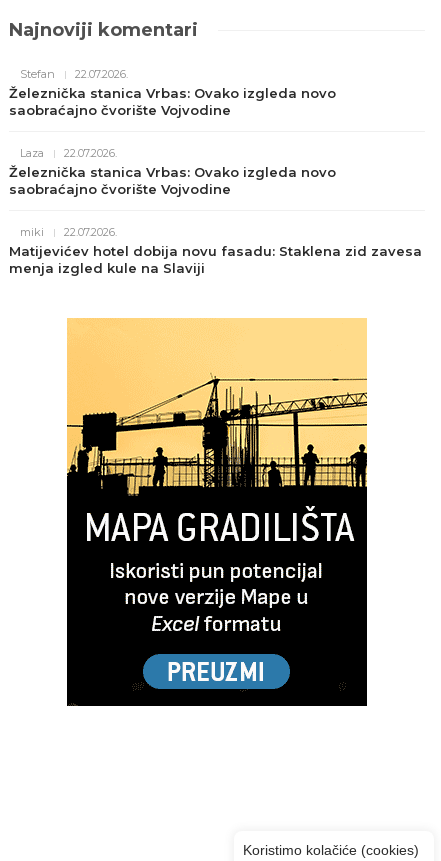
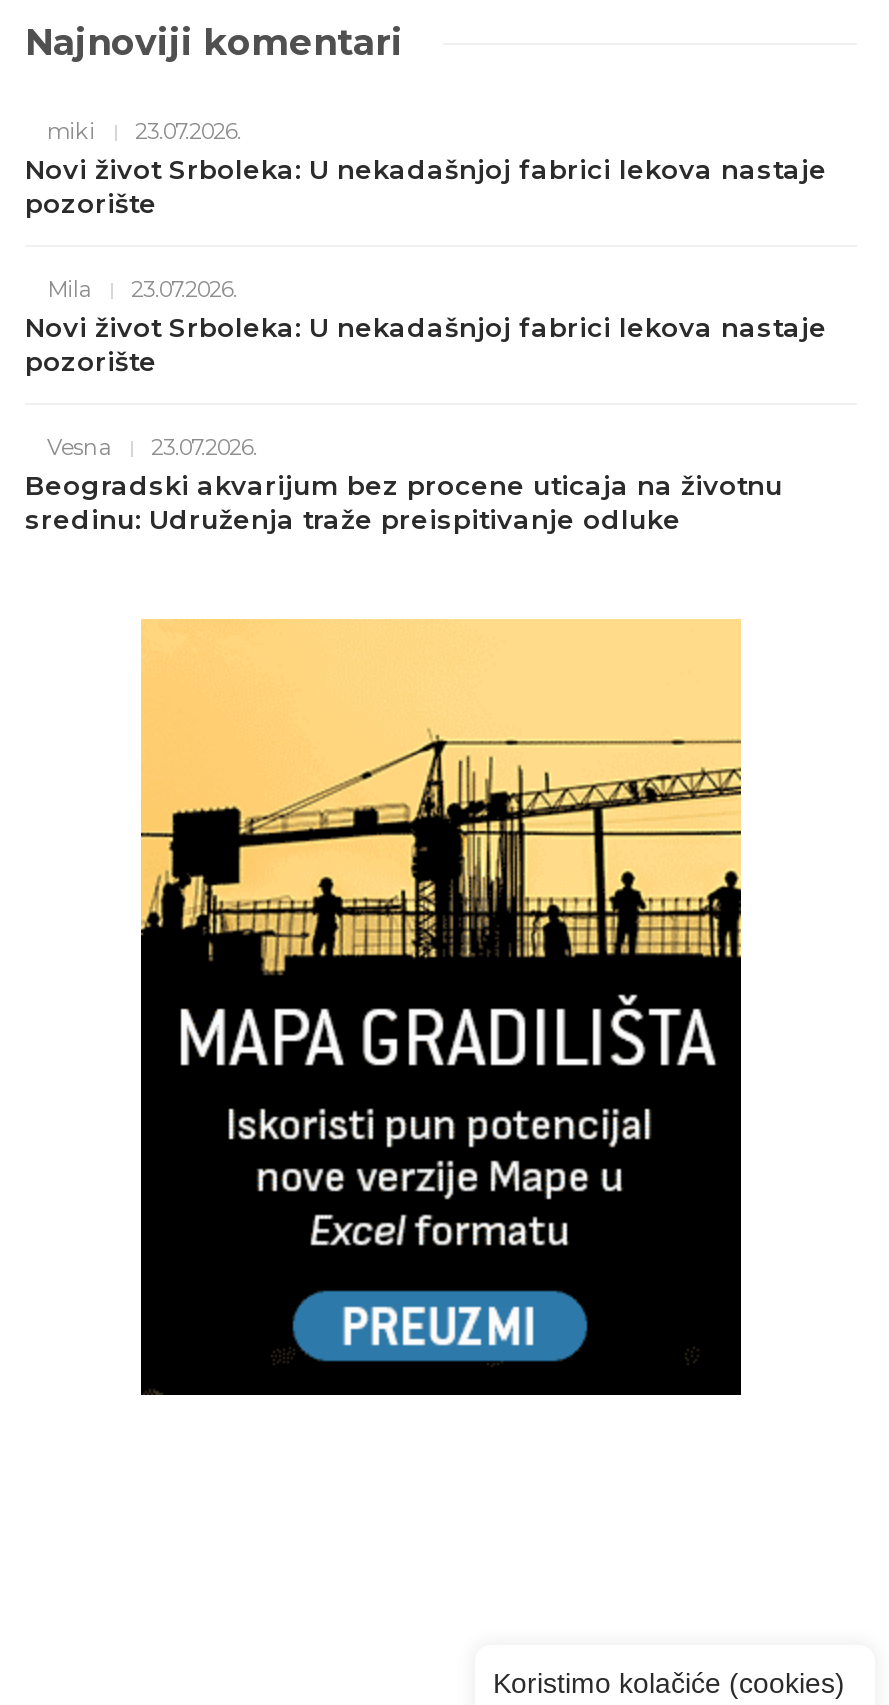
- Stefan
- 22.07.2026.
- Železnička stanica Vrbas: Ovako izgleda novo
- saobraćajno čvorište Vojvodine
- Laza
- 22.07.2026.
- Železnička stanica Vrbas: Ovako izgleda novo
- saobraćajno čvorište Vojvodine

- 22.07.2026.
- Matijevićev hotel dobija novu fasadu: Staklena zid zavesa
- menja izgled kule na Slaviji
+ 23.07.2026.
+ Novi život Srboleka: U nekadašnjoj fabrici lekova nastaje
+ pozorište
+ Mila
+ 23.07.2026.
+ Novi život Srboleka: U nekadašnjoj fabrici lekova nastaje
+ pozorište
+ Vesna
+ 23.07.2026.
+ Beogradski akvarijum bez procene uticaja na životnu
+ sredinu: Udruženja traže preispitivanje odluke

moved up: miki
